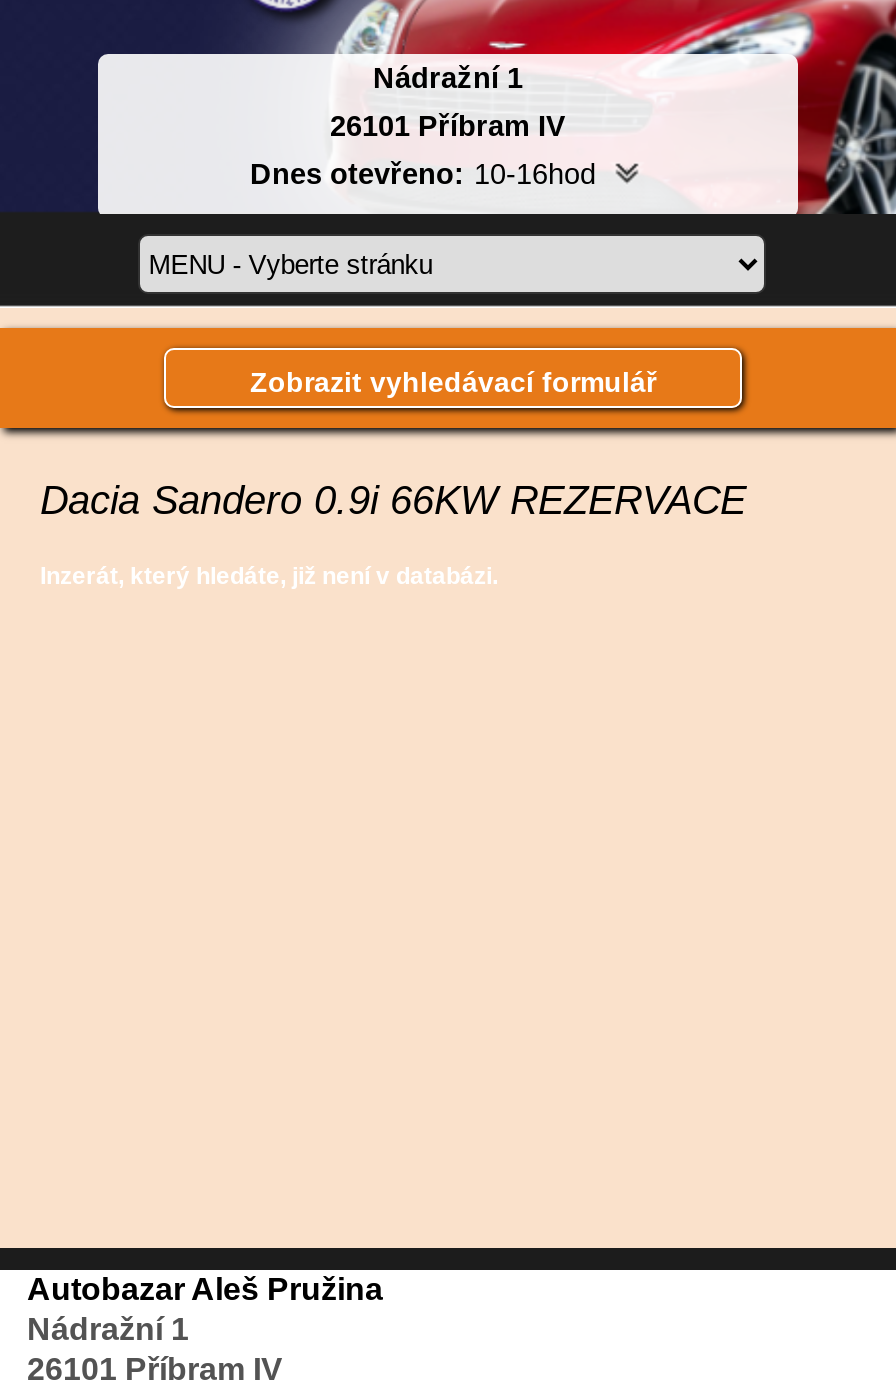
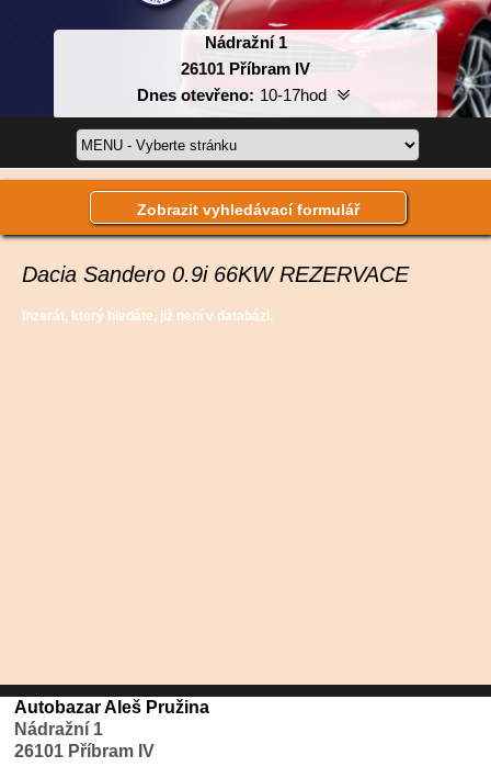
- Dnes otevřeno: 10-16hod
+ Dnes otevřeno: 10-17hod
